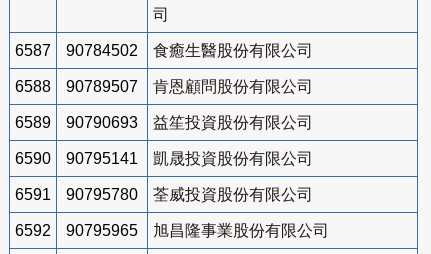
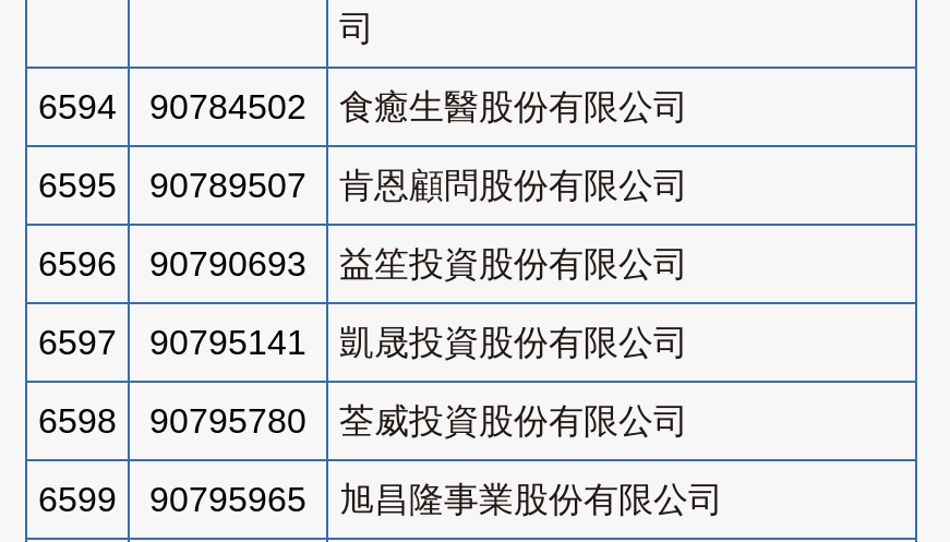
- 6587 90784502 食癒生醫股份有限公司
+ 6594 90784502 食癒生醫股份有限公司

- 6588 90789507 肯恩顧問股份有限公司
+ 6595 90789507 肯恩顧問股份有限公司

- 6589 90790693 益笙投資股份有限公司
+ 6596 90790693 益笙投資股份有限公司

- 6590 90795141 凱晟投資股份有限公司
+ 6597 90795141 凱晟投資股份有限公司

- 6591 90795780 荃威投資股份有限公司
+ 6598 90795780 荃威投資股份有限公司

- 6592 90795965 旭昌隆事業股份有限公司
+ 6599 90795965 旭昌隆事業股份有限公司
